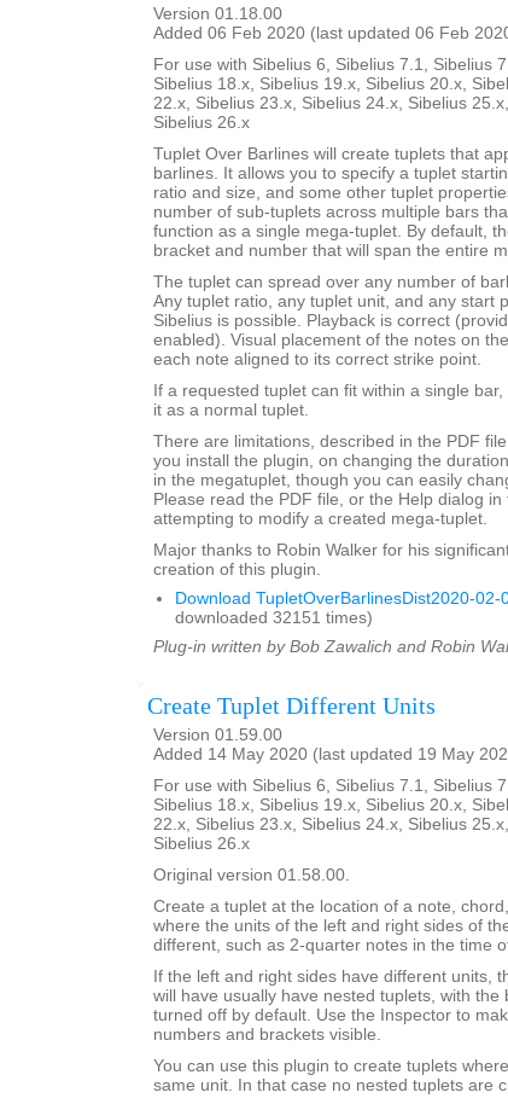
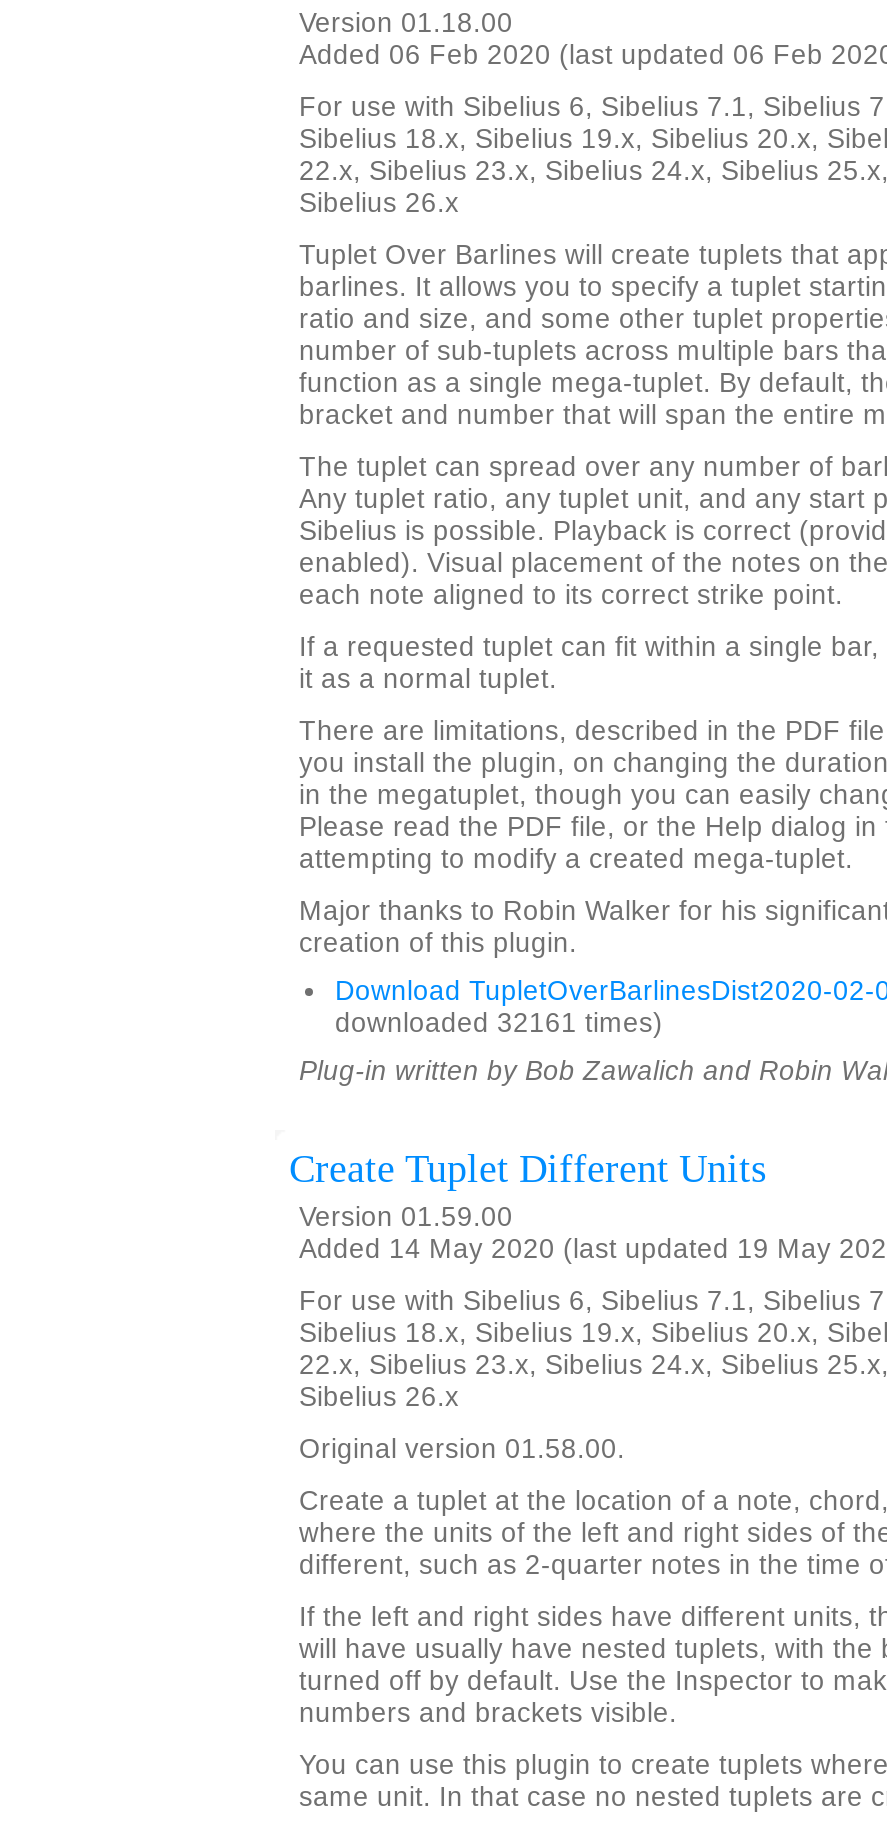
- downloaded 32151 times)
+ downloaded 32161 times)
